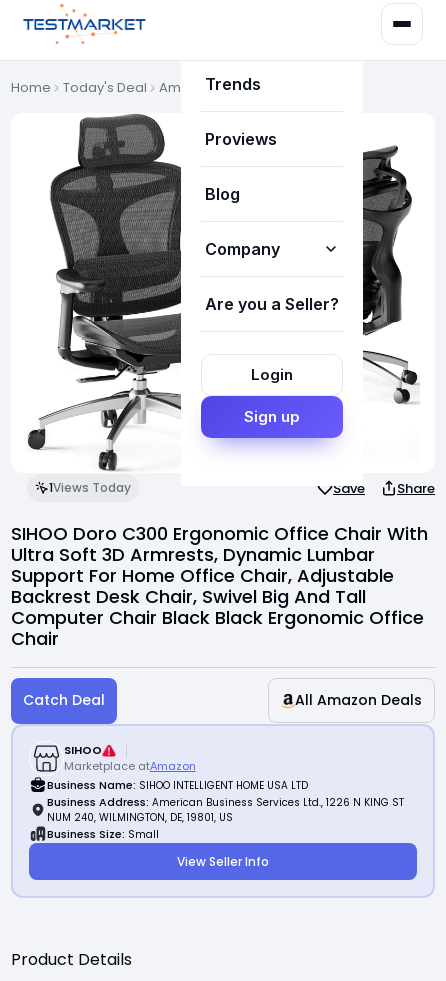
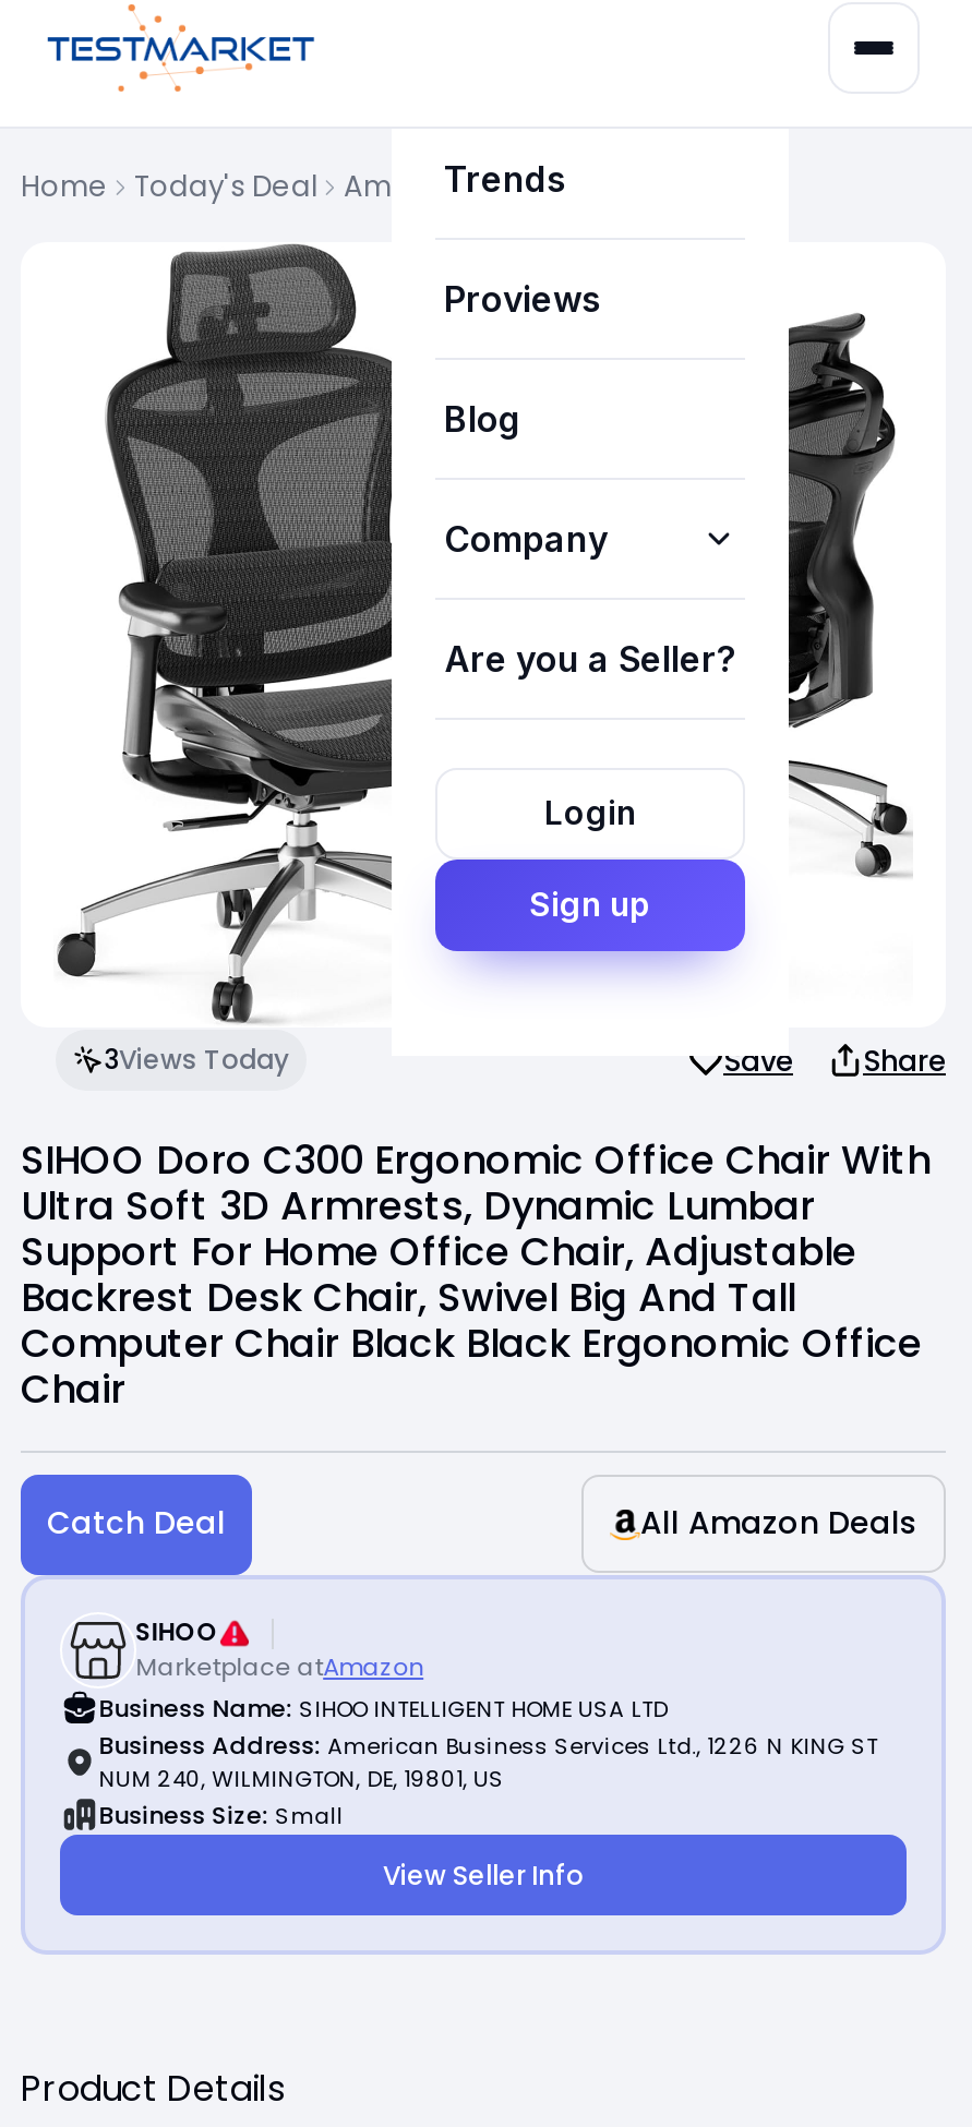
- 1Views Today
+ 3Views Today
